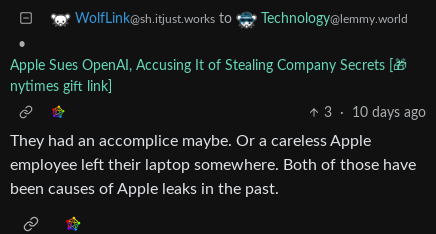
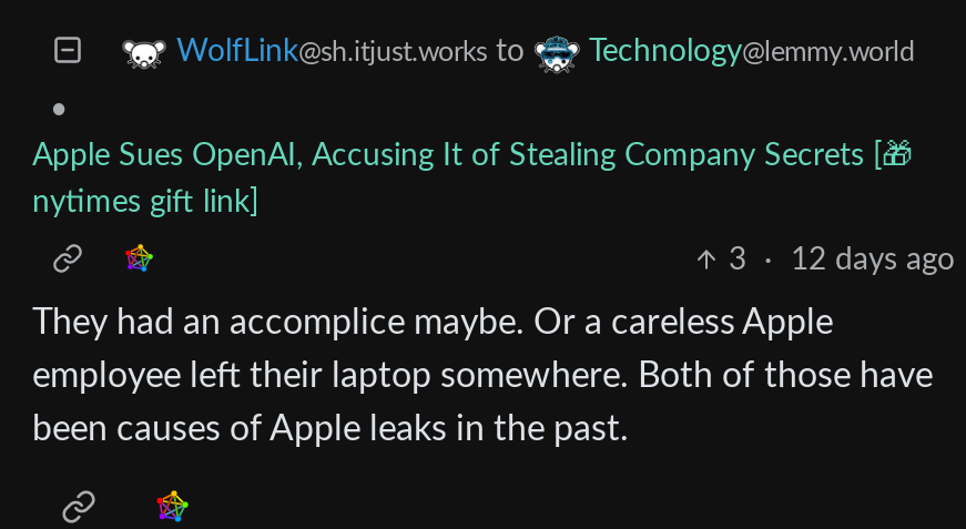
- 3 · 10 days ago
+ 3 · 12 days ago
